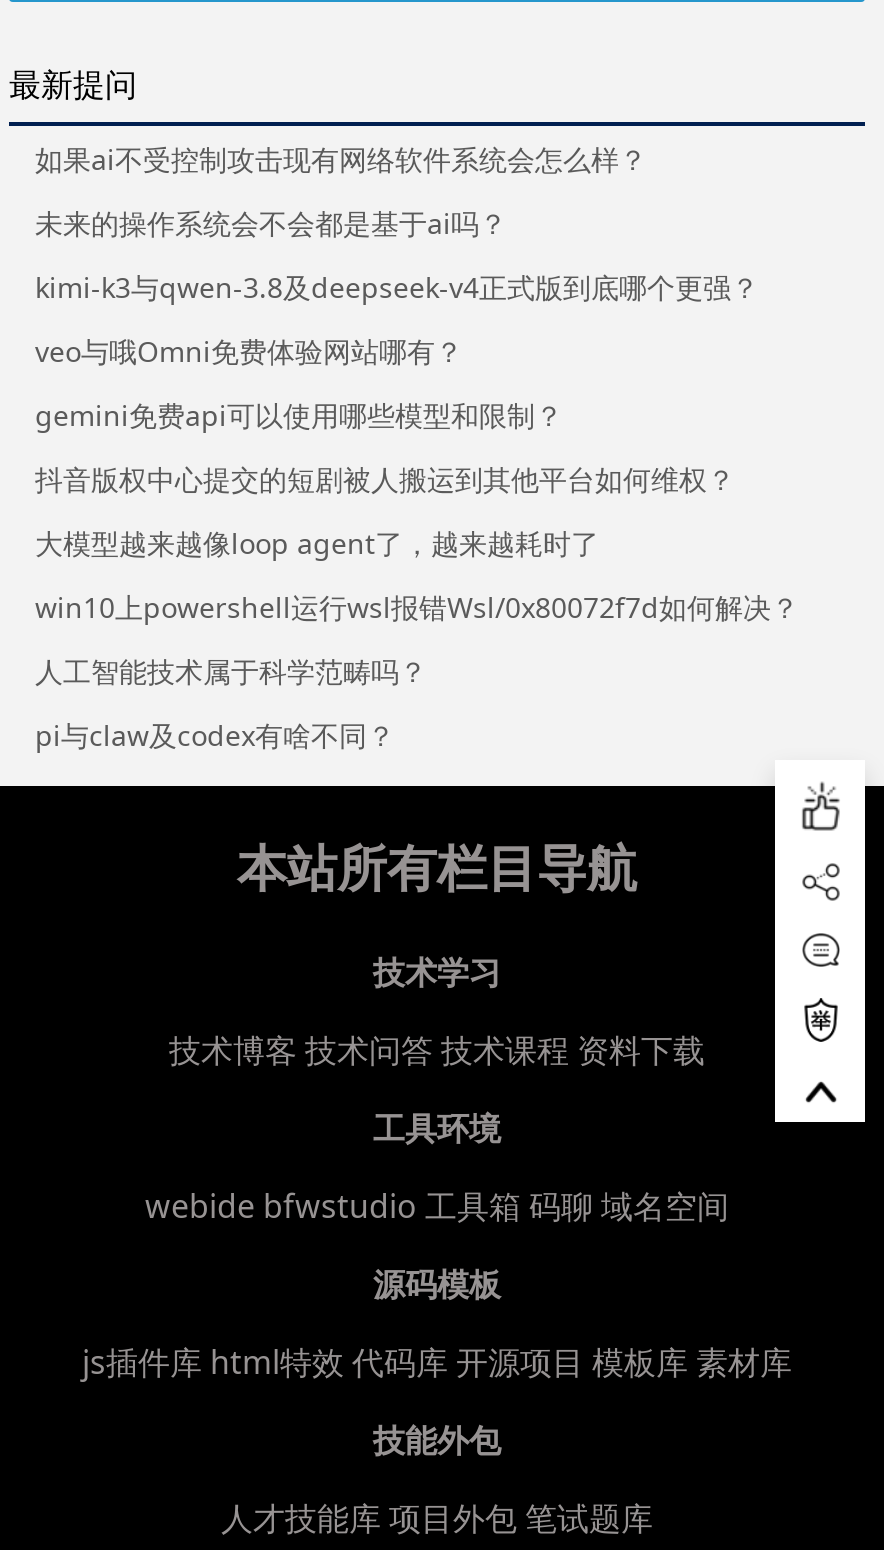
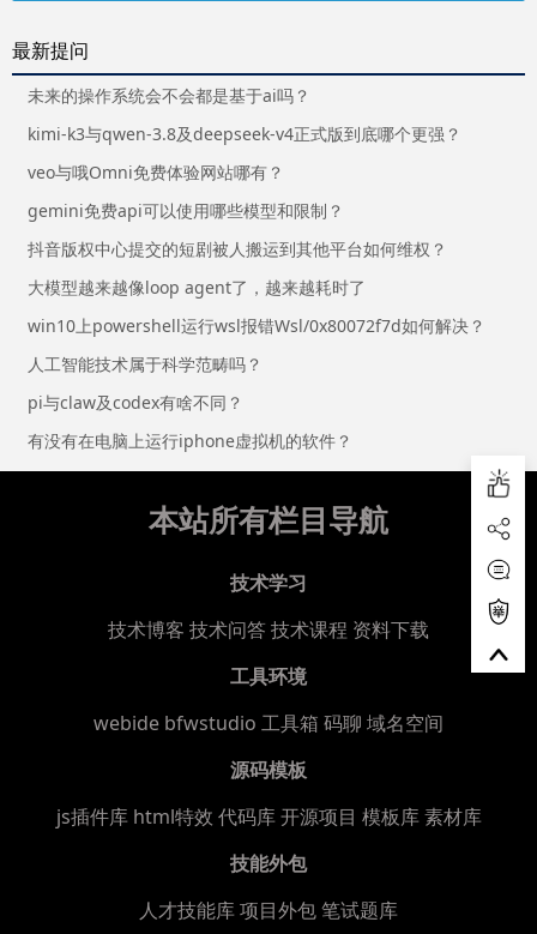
- 如果ai不受控制攻击现有网络软件系统会怎么样？

moved up: 未来的操作系统会不会都是基于ai吗？ | kimi-k3与qwen-3.8及deepseek-v4正式版到底哪个更强？ | veo与哦Omni免费体验网站哪有？ | ... | 人工智能技术属于科学范畴吗？ | pi与claw及codex有啥不同？

+ 有没有在电脑上运行iphone虚拟机的软件？
